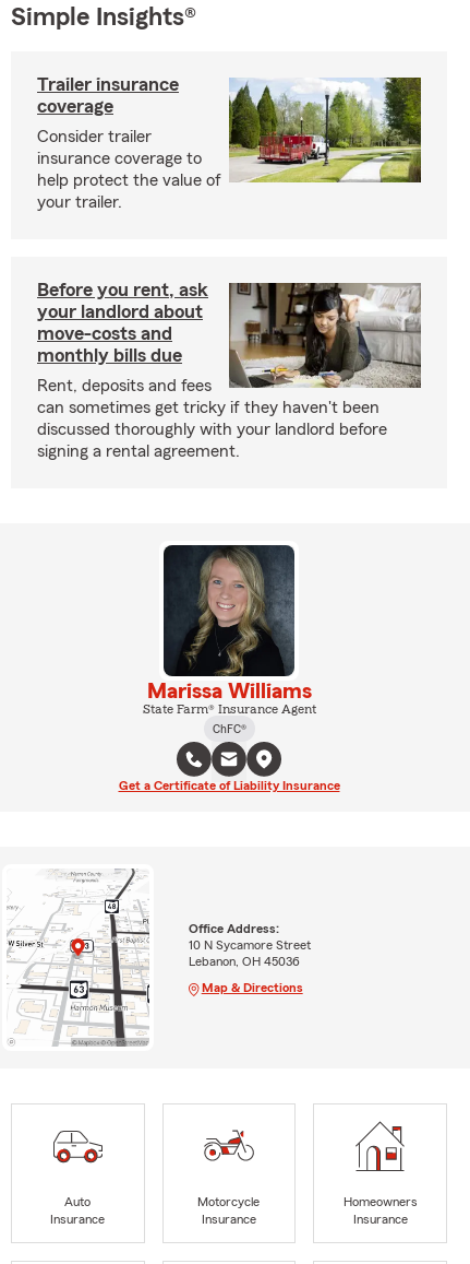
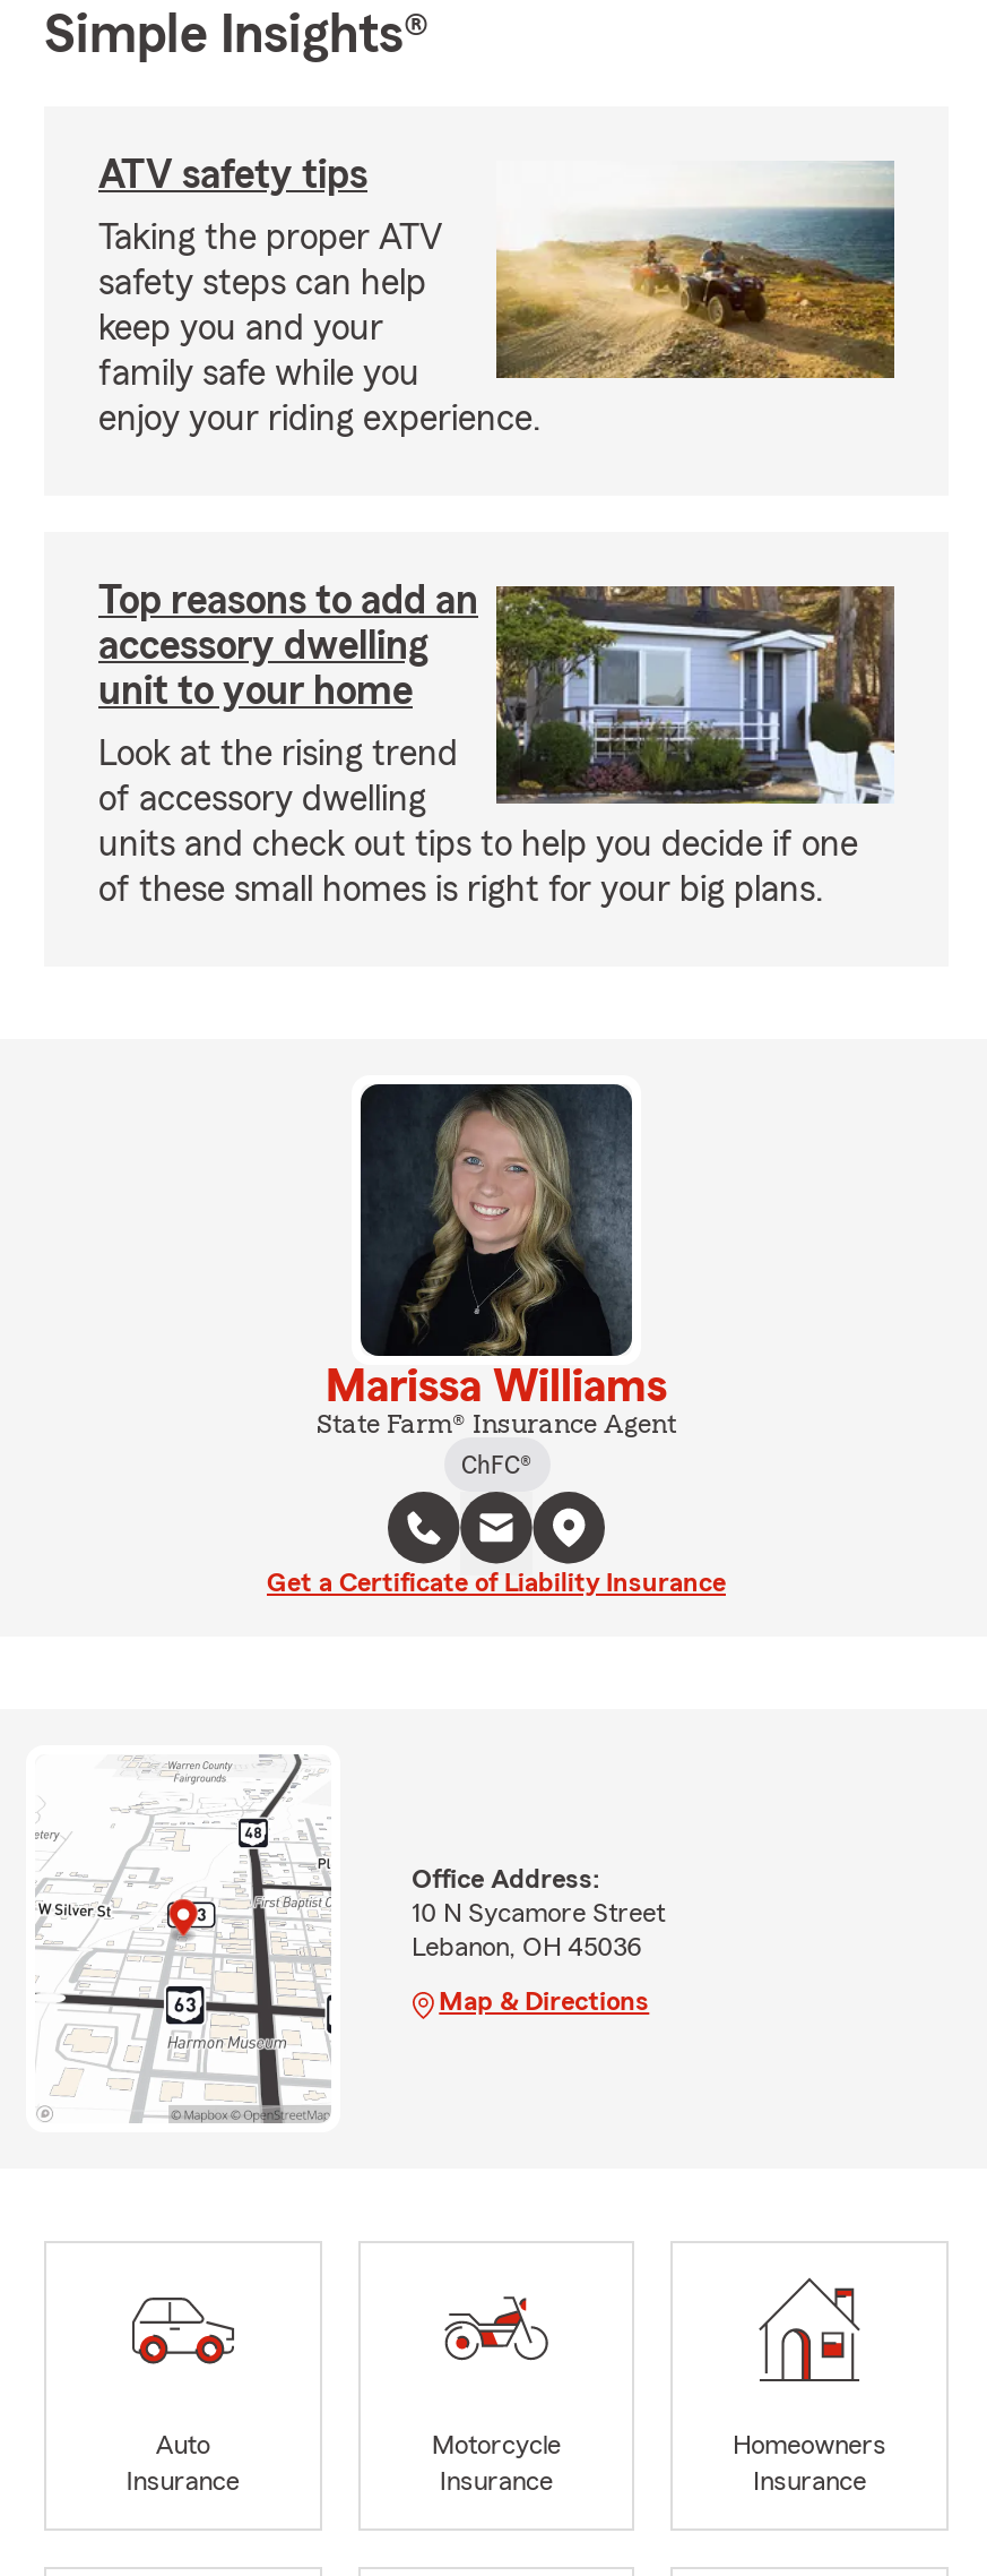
- Trailer insurance
- coverage
+ ATV safety tips

- [image]
- Consider trailer
- insurance coverage to
- help protect the value of
- your trailer.
+ [image]
+ Taking the proper ATV
+ safety steps can help
+ keep you and your
+ family safe while you
+ enjoy your riding experience.

- Before you rent, ask
- your landlord about
- move-costs and
- monthly bills due
+ Top reasons to add an
+ accessory dwelling
+ unit to your home

- [image]
- Rent, deposits and fees
- can sometimes get tricky if they haven't been
- discussed thoroughly with your landlord before
- signing a rental agreement.
+ [image]
+ Look at the rising trend
+ of accessory dwelling
+ units and check out tips to help you decide if one
+ of these small homes is right for your big plans.
